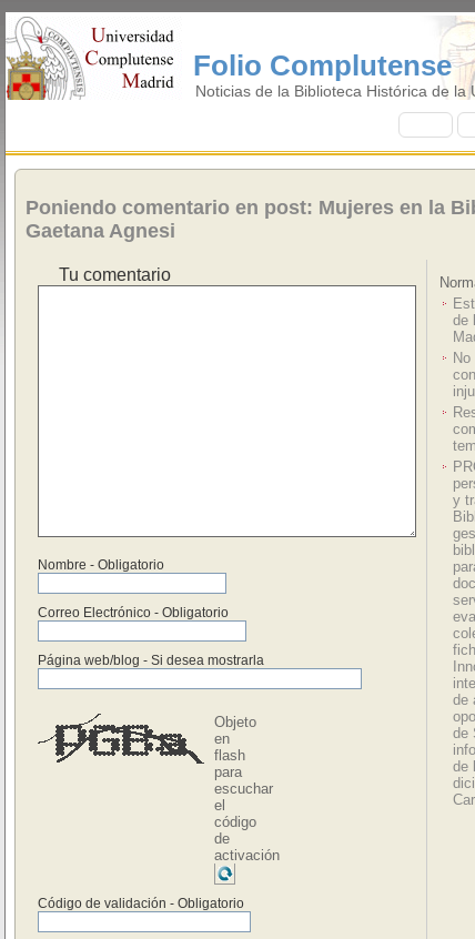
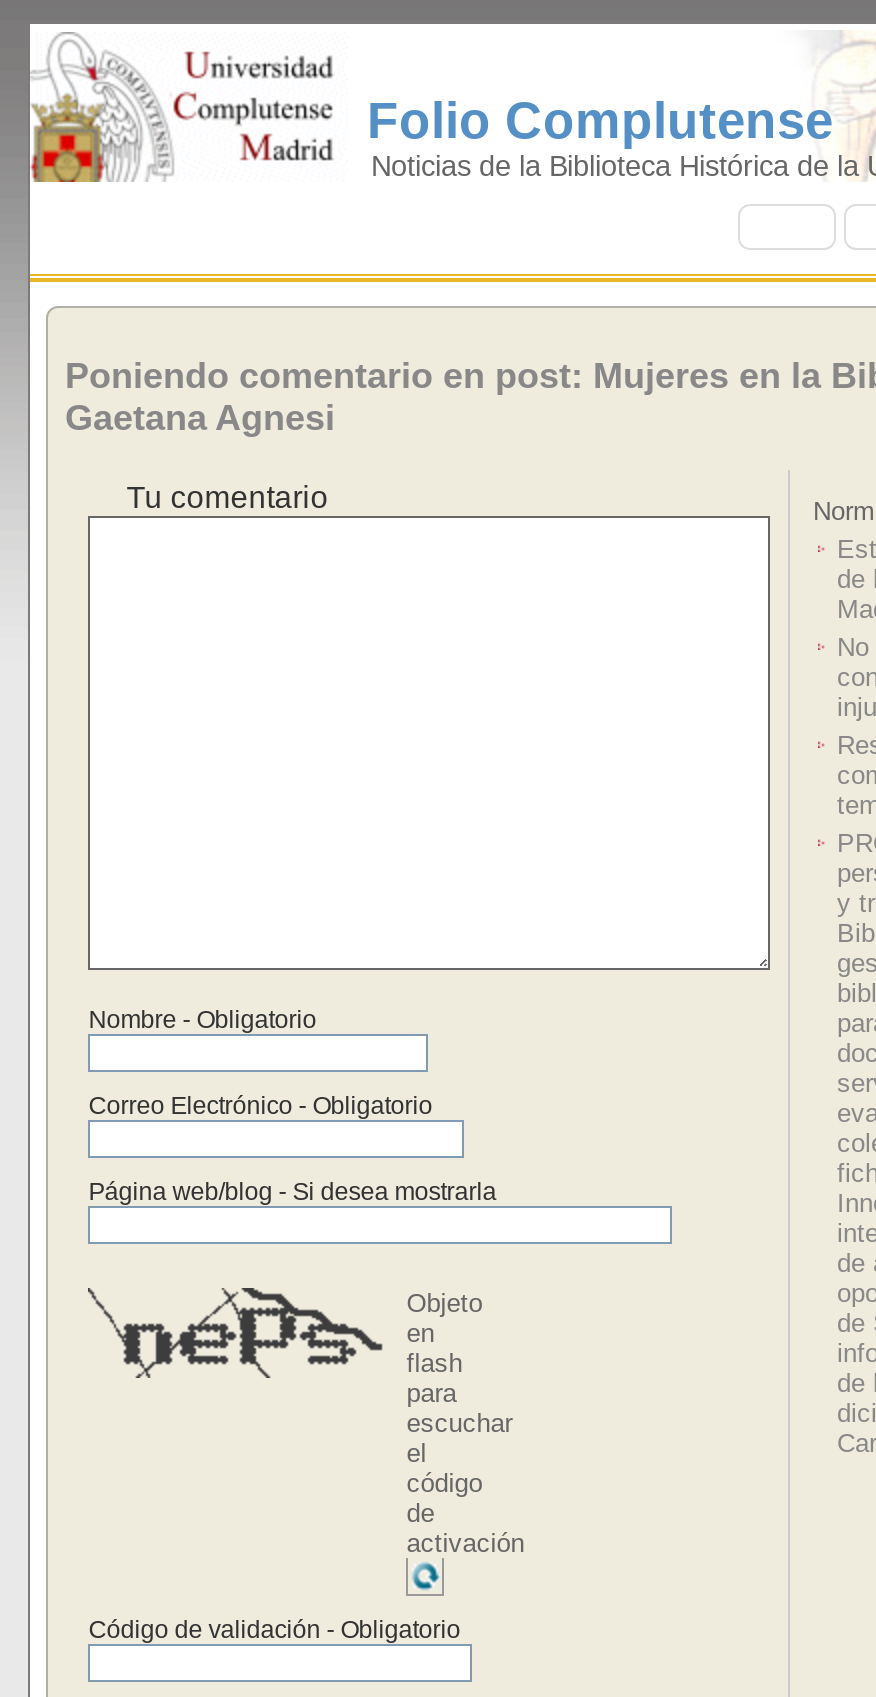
- [image]
+ [image]
